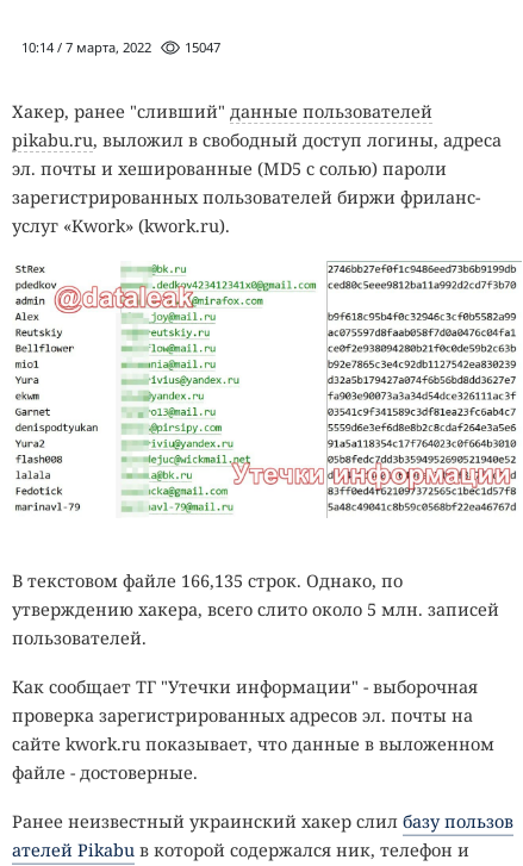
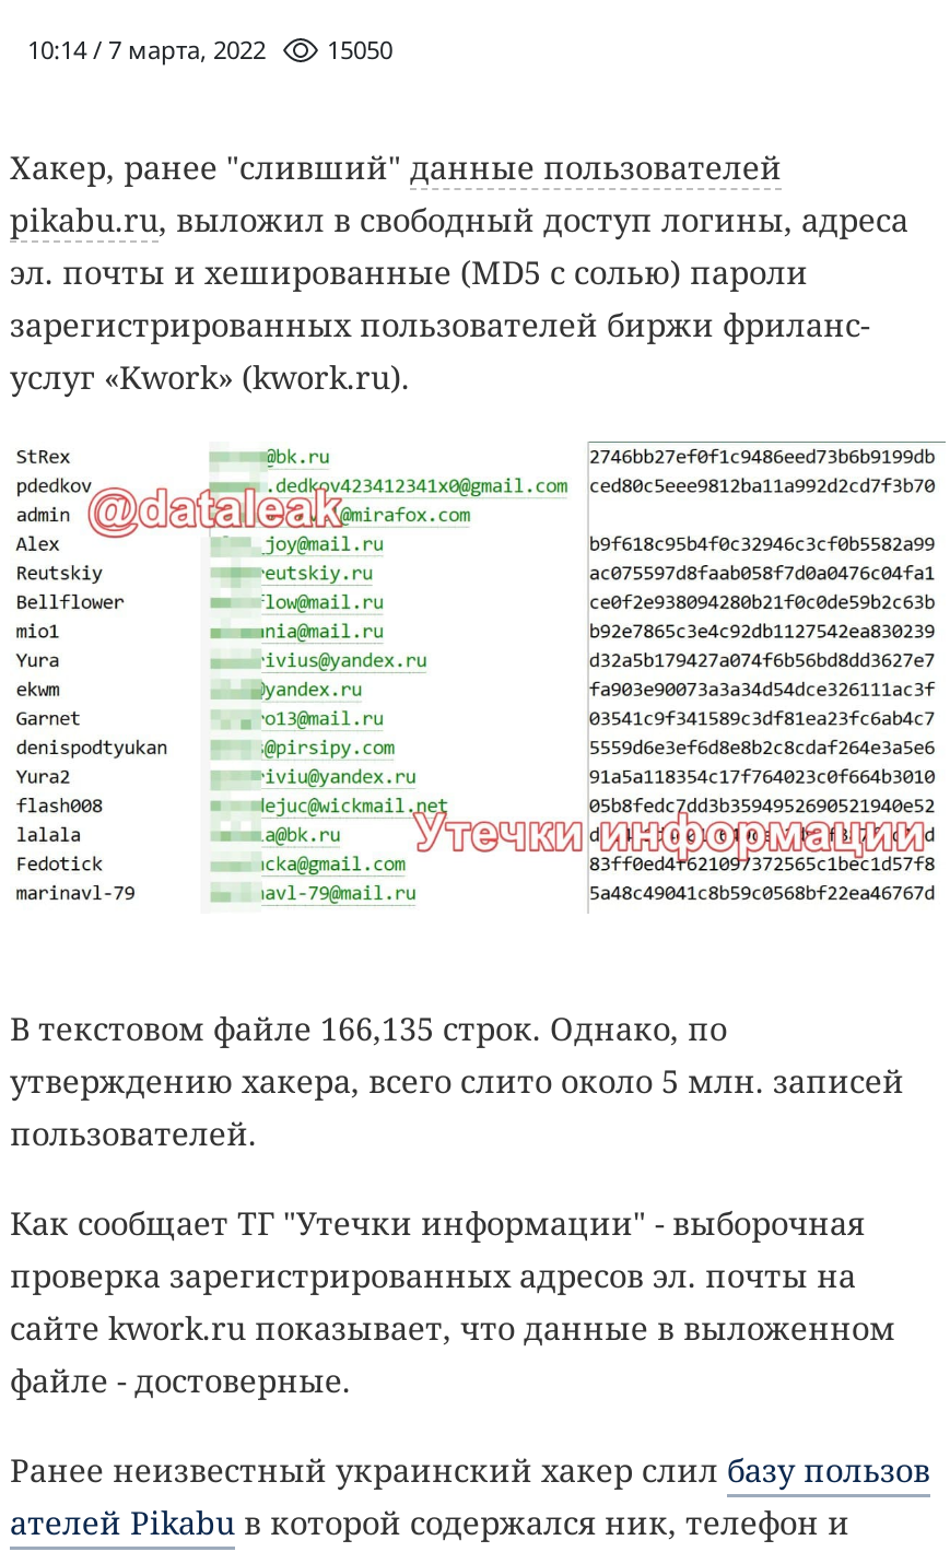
- 10:14 / 7 марта, 2022 15047
+ 10:14 / 7 марта, 2022 15050
